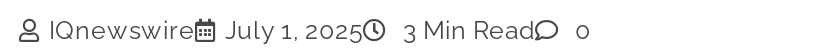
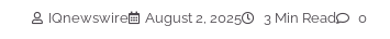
- July 1, 2025
+ August 2, 2025
